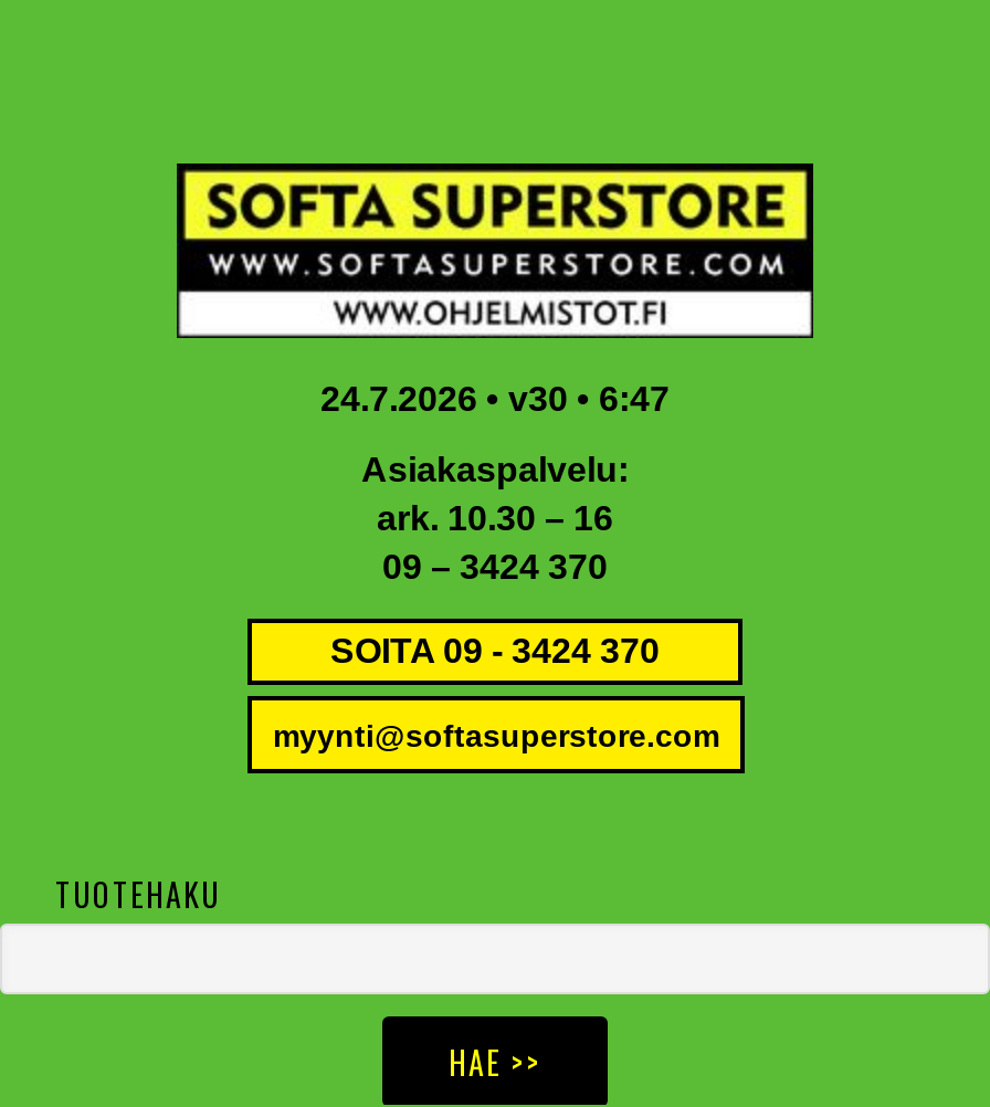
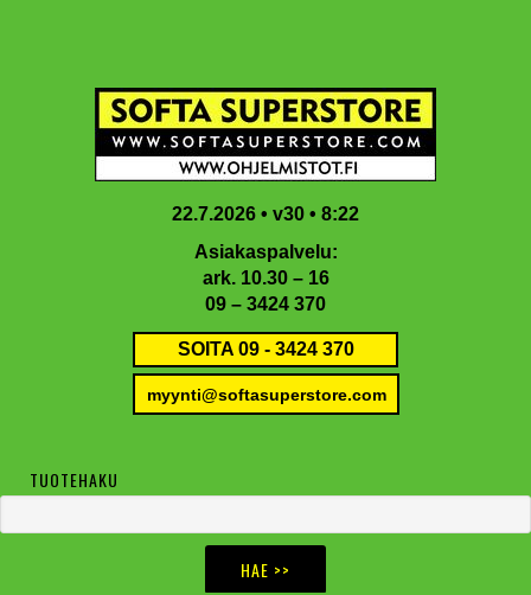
- 24.7.2026 • v30 • 6:47
+ 22.7.2026 • v30 • 8:22
